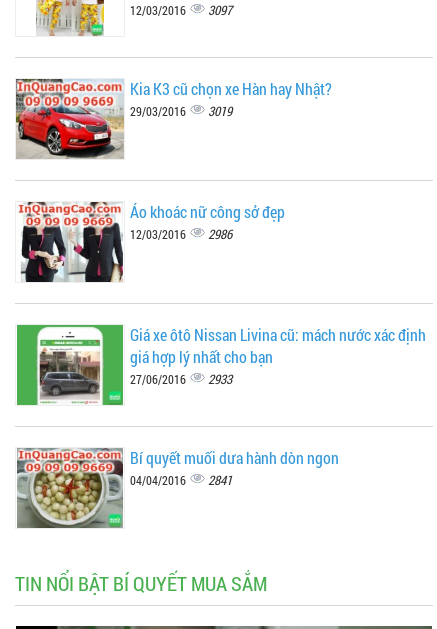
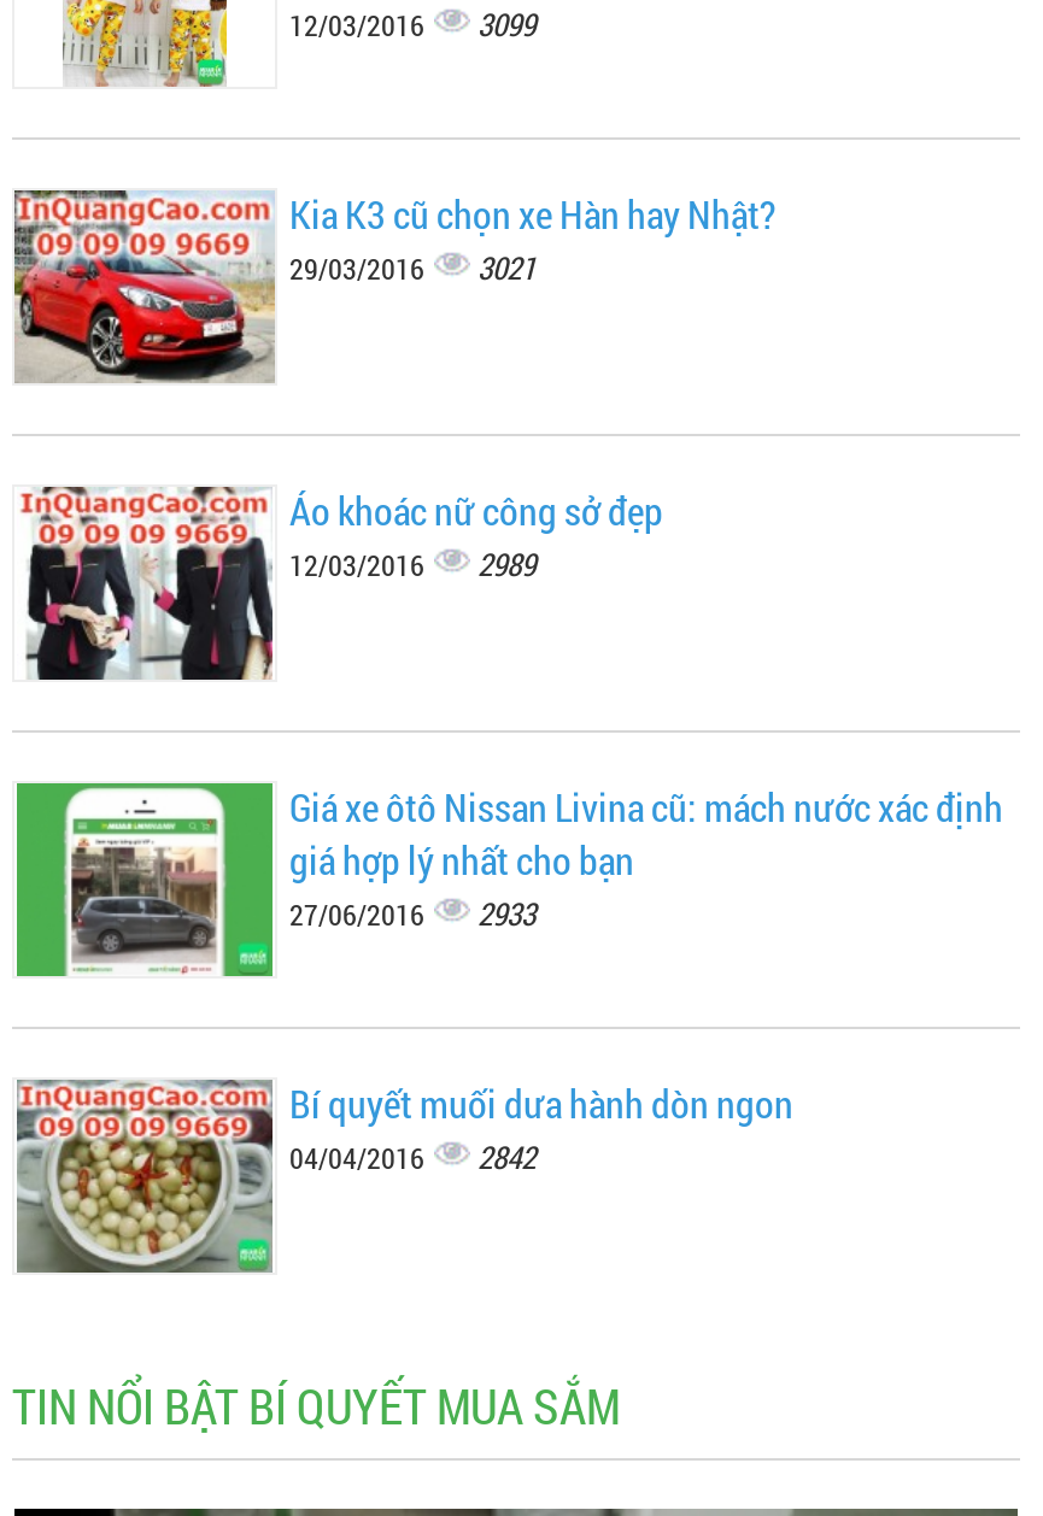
- 12/03/2016 3097
+ 12/03/2016 3099

- 29/03/2016 3019
+ 29/03/2016 3021

- 12/03/2016 2986
+ 12/03/2016 2989

- 04/04/2016 2841
+ 04/04/2016 2842
